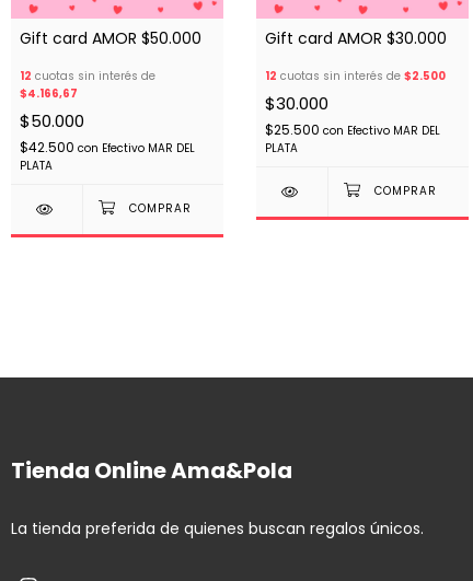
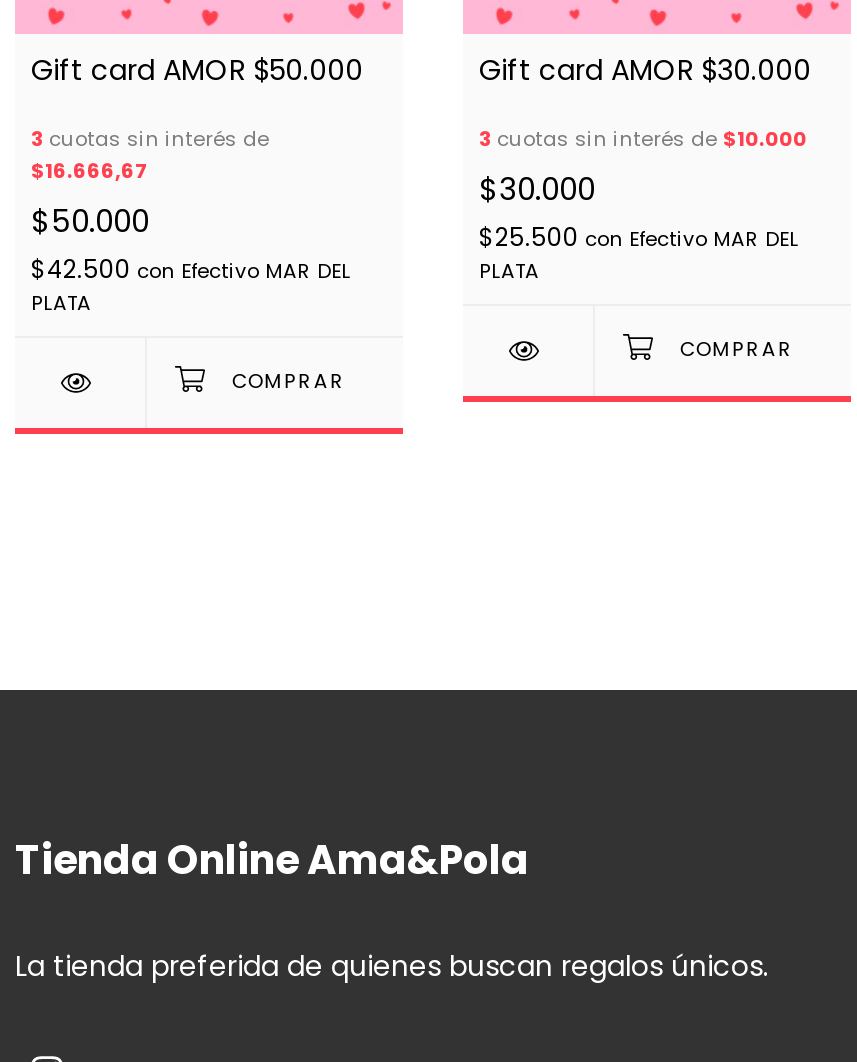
- 12 cuotas sin interés de
+ 3 cuotas sin interés de

- 12 cuotas sin interés de $2.500
+ 3 cuotas sin interés de $10.000

- $4.166,67
+ $16.666,67
